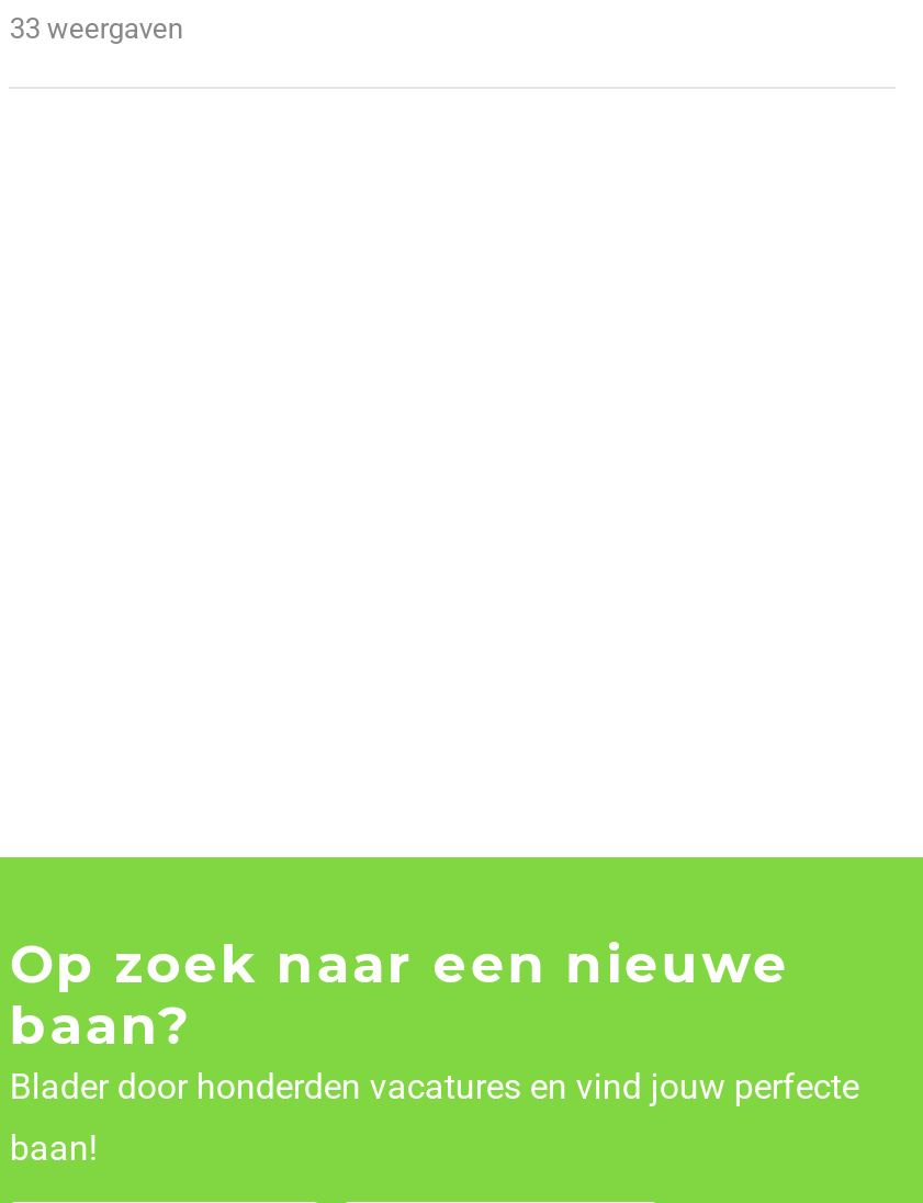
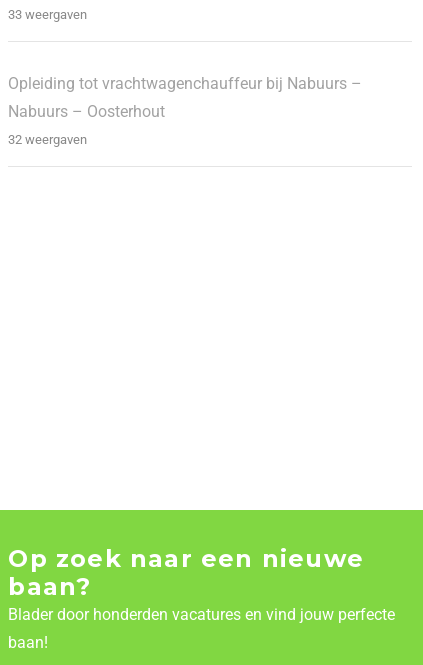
+ Opleiding tot vrachtwagenchauffeur bij Nabuurs –
+ Nabuurs – Oosterhout
+ 32 weergaven
